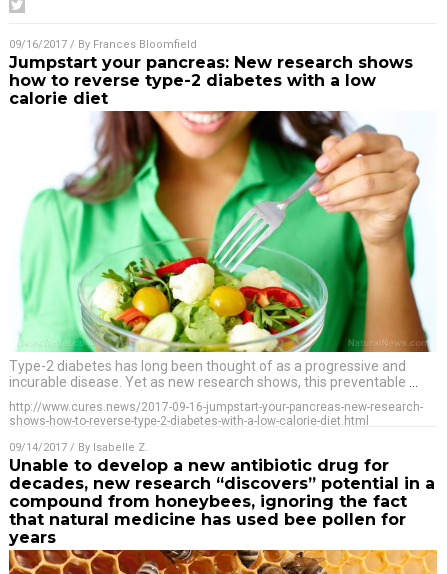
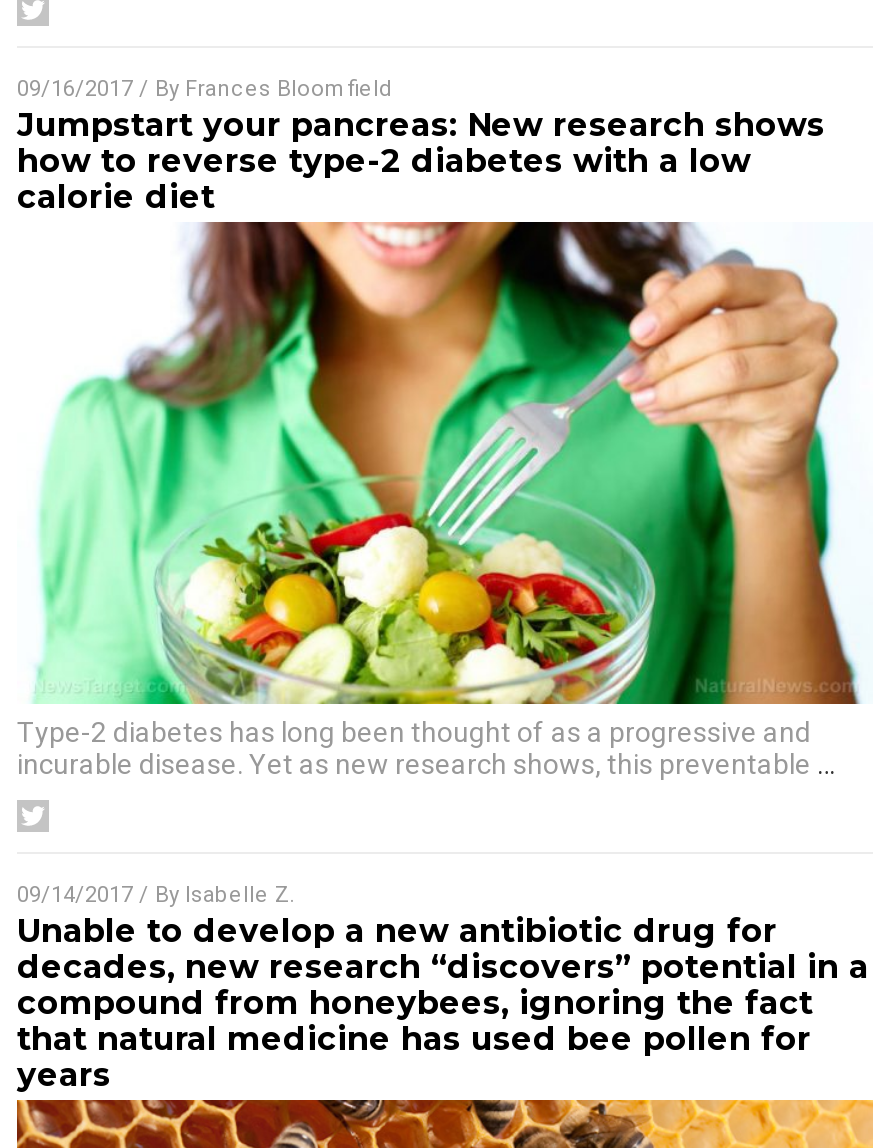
- http://www.cures.news/2017-09-16-jumpstart-your-pancreas-new-research-
- shows-how-to-reverse-type-2-diabetes-with-a-low-calorie-diet.html
